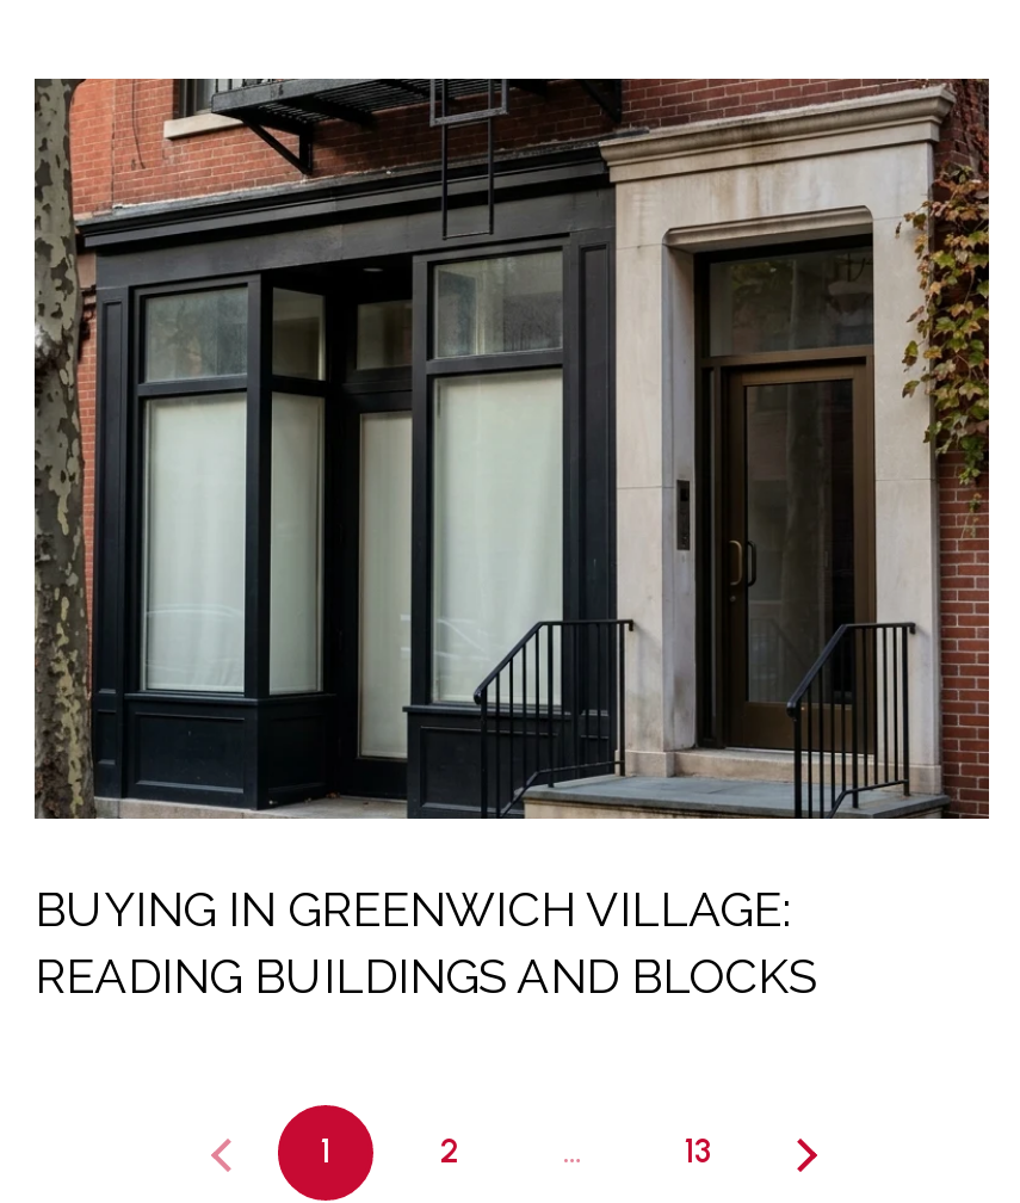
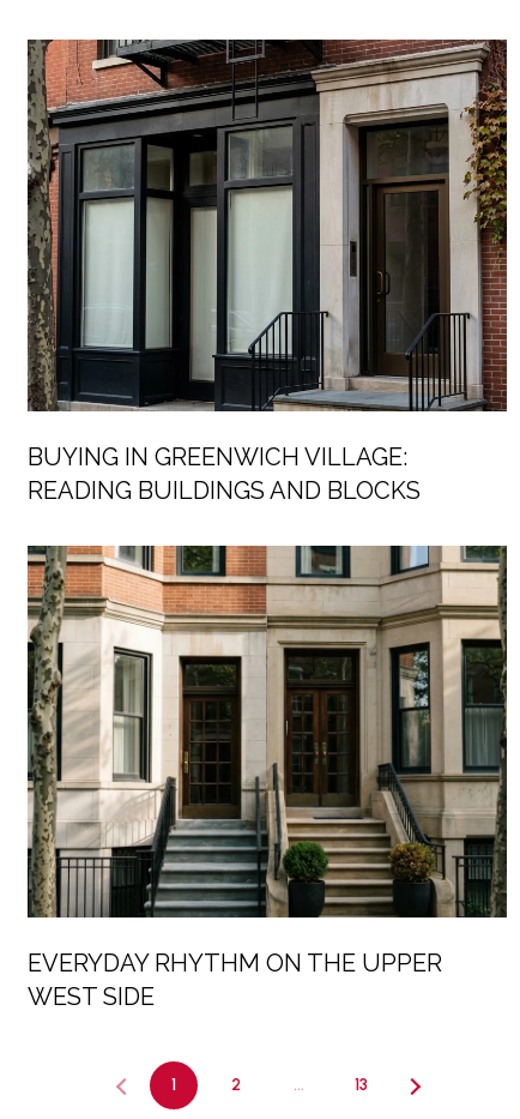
+ [image]
+ EVERYDAY RHYTHM ON THE UPPER
+ WEST SIDE
